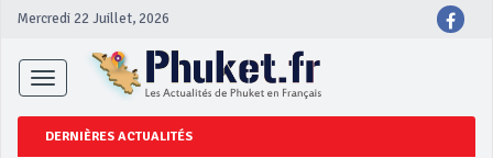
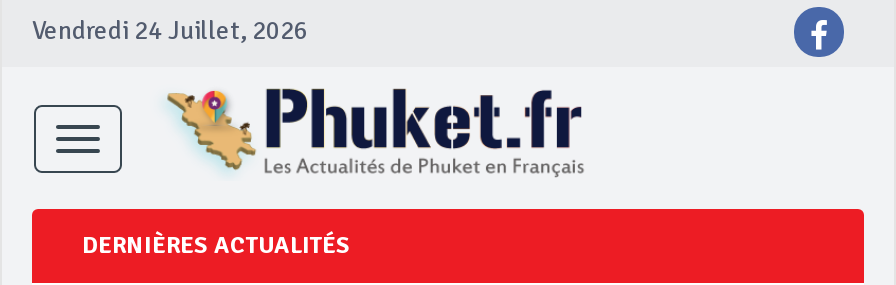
- Mercredi 22 Juillet, 2026
+ Vendredi 24 Juillet, 2026
